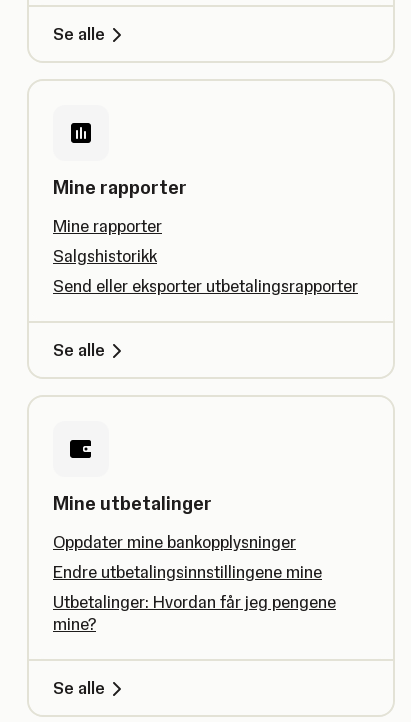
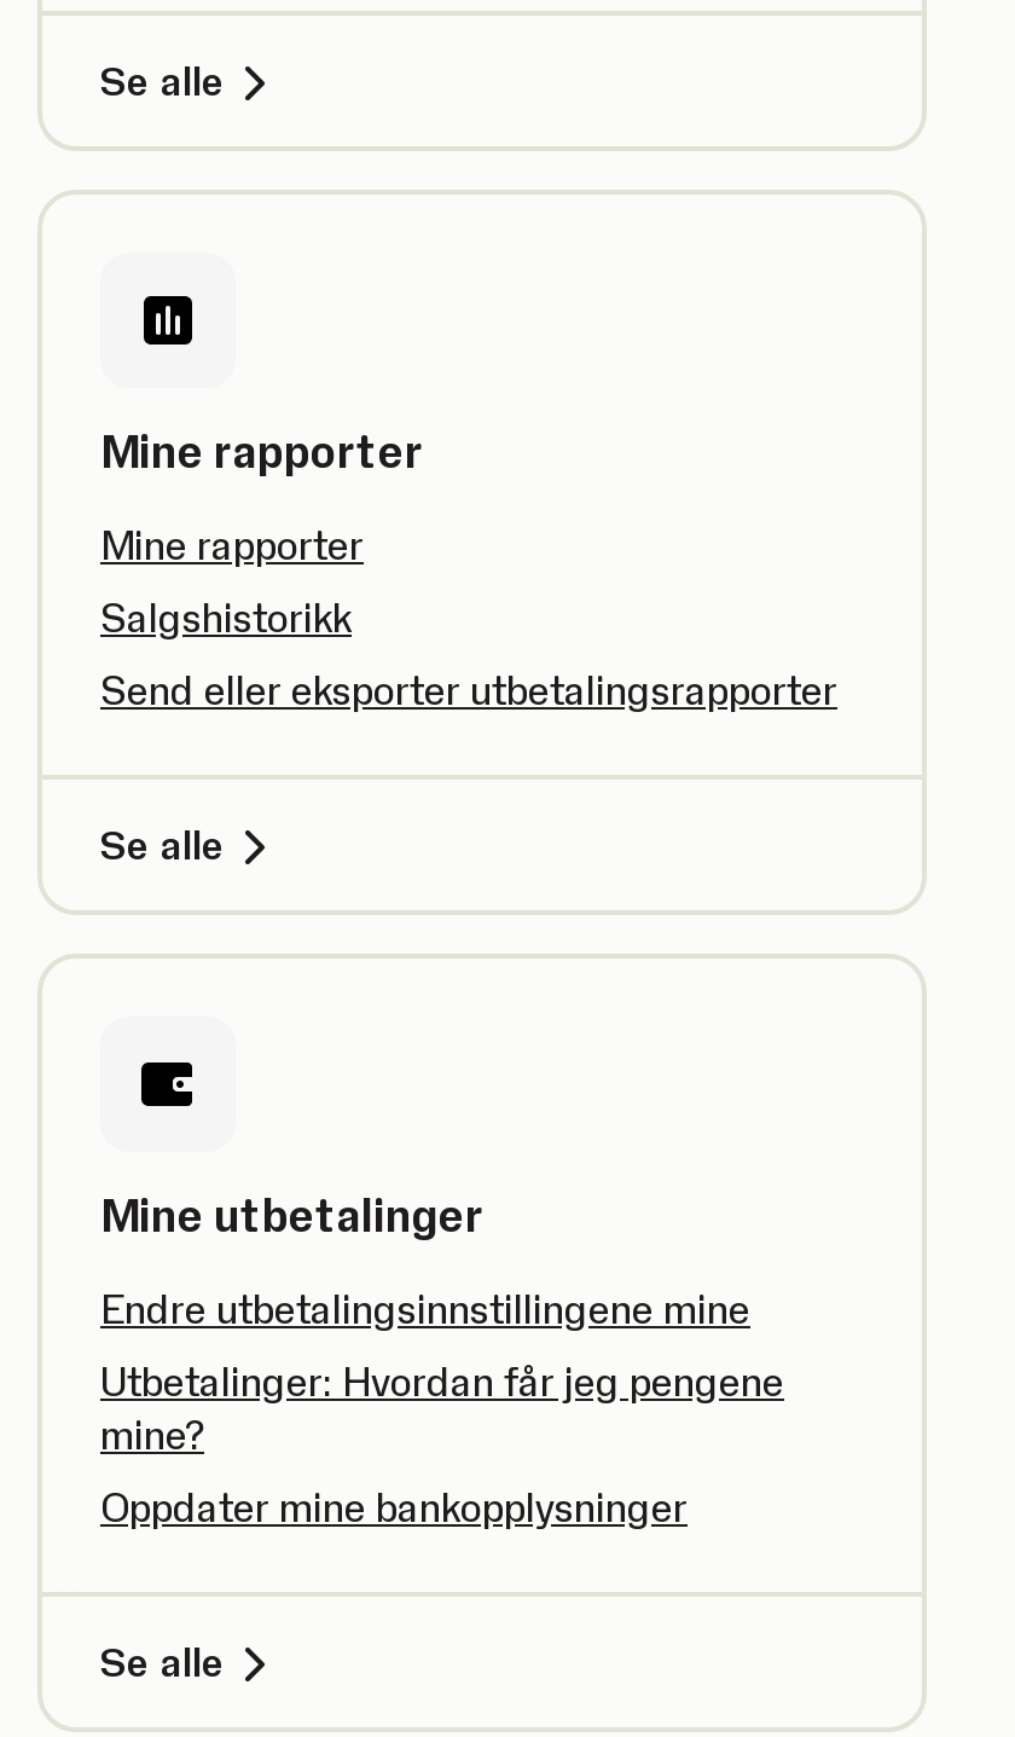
moved down: Oppdater mine bankopplysninger

moved up: Endre utbetalingsinnstillingene mine | Utbetalinger: Hvordan får jeg pengene | mine?
